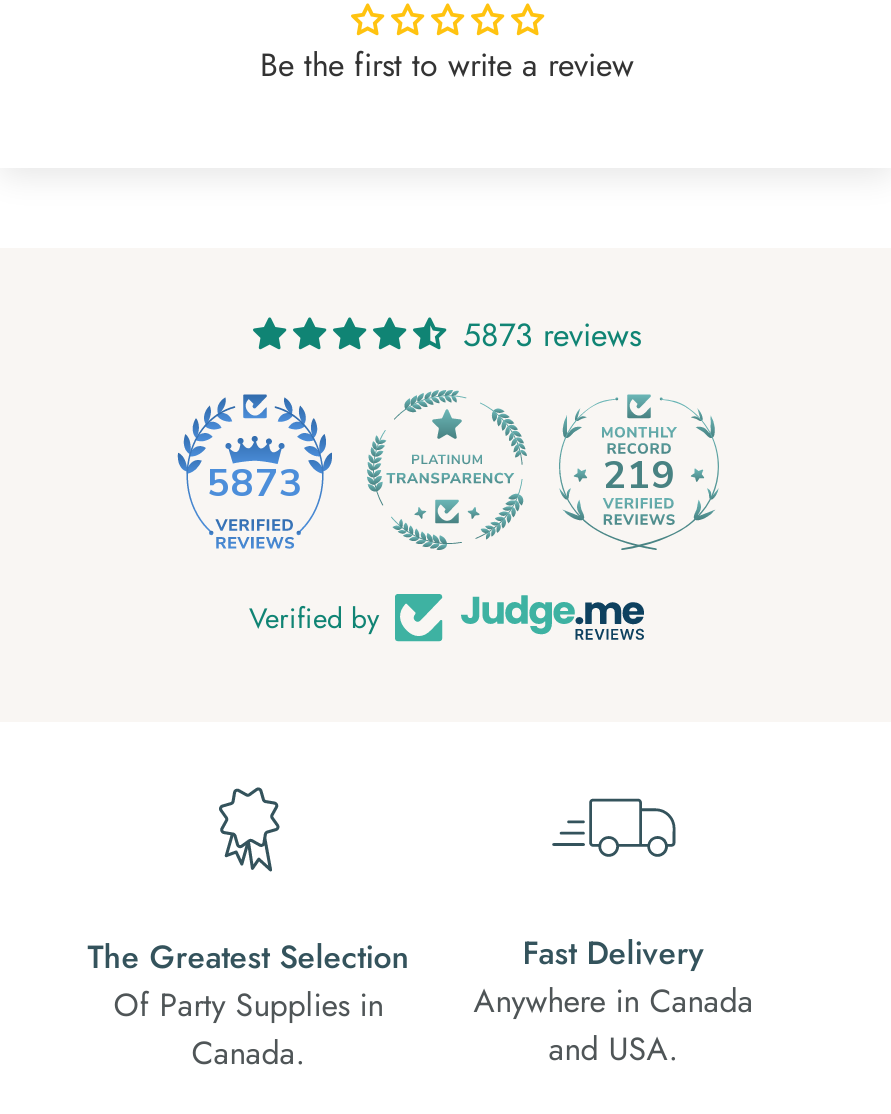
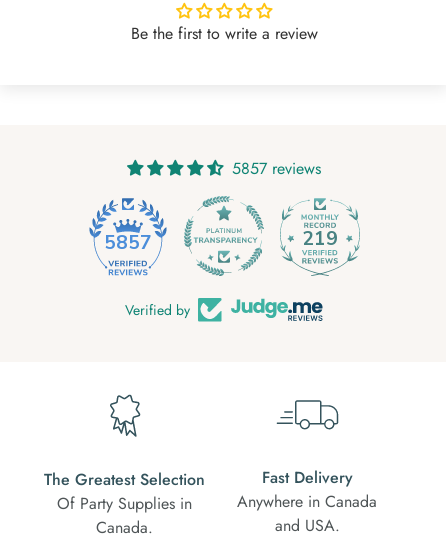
- 5873 reviews
+ 5857 reviews

- 5873
+ 5857
